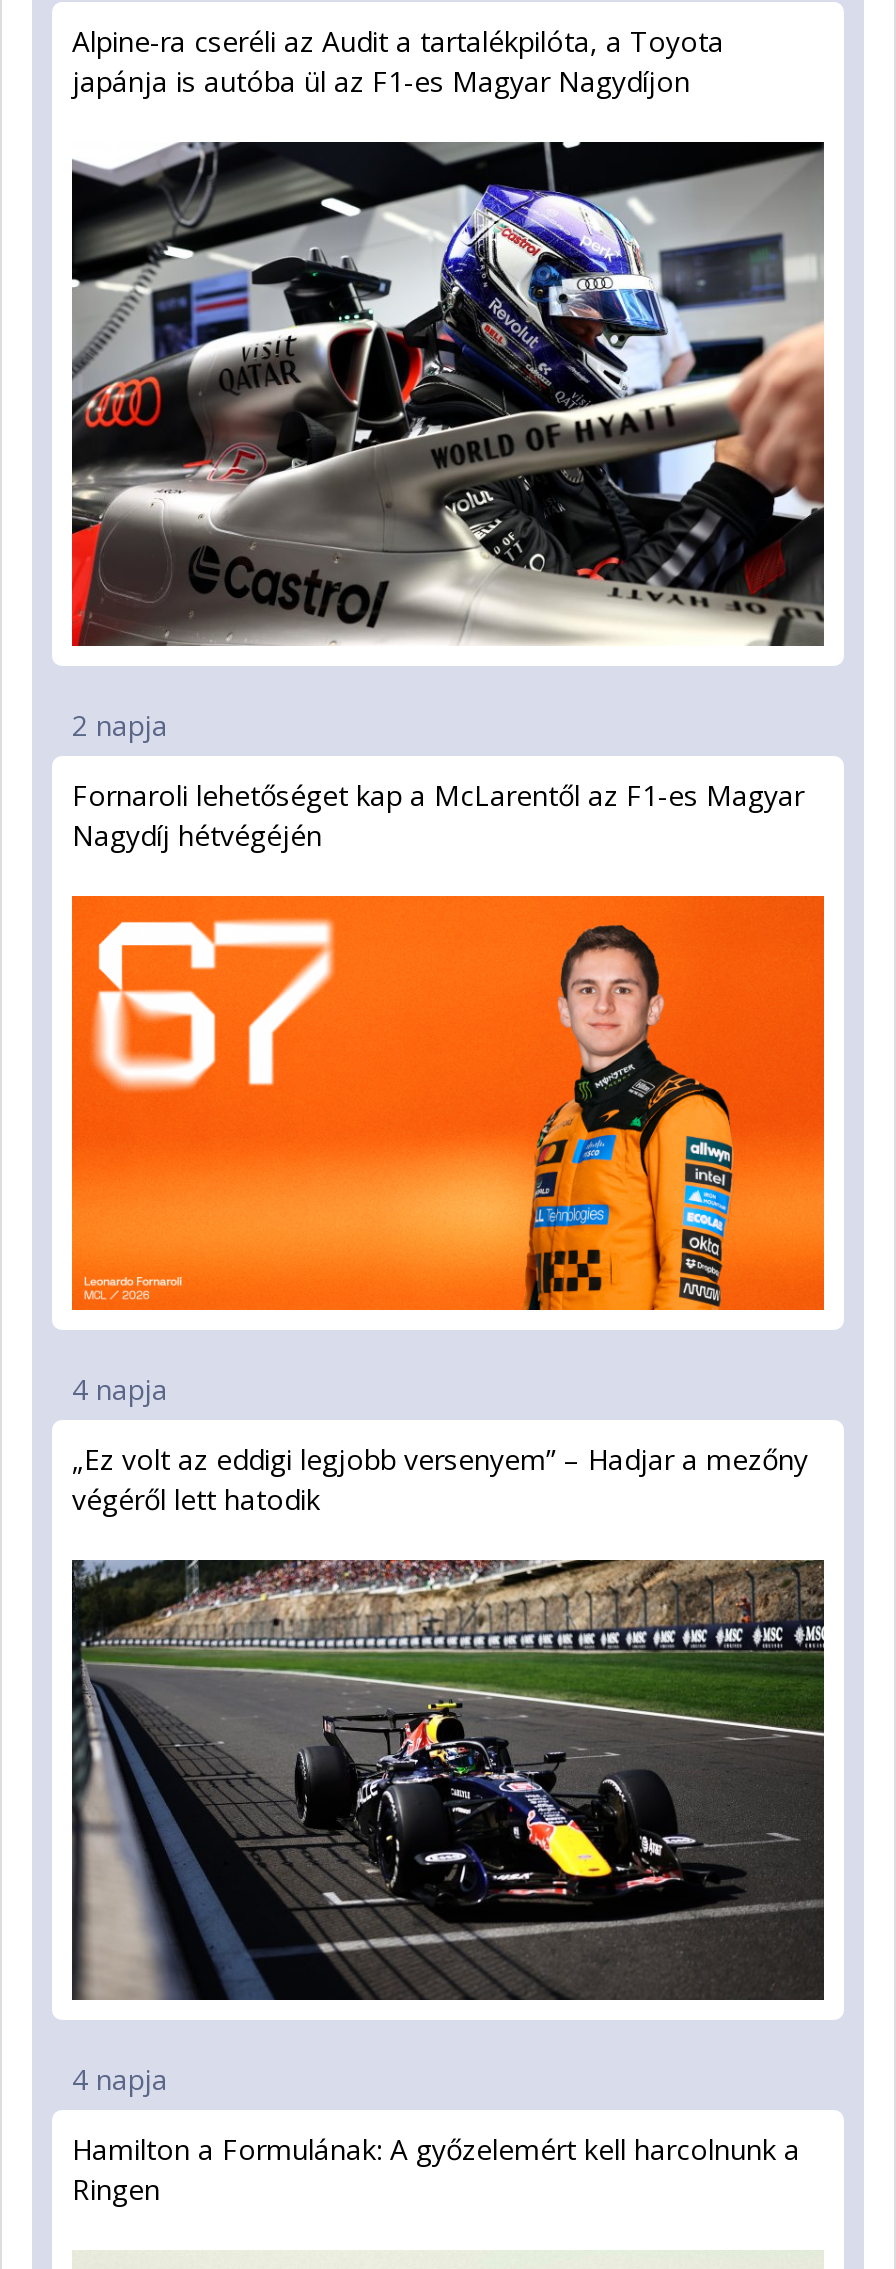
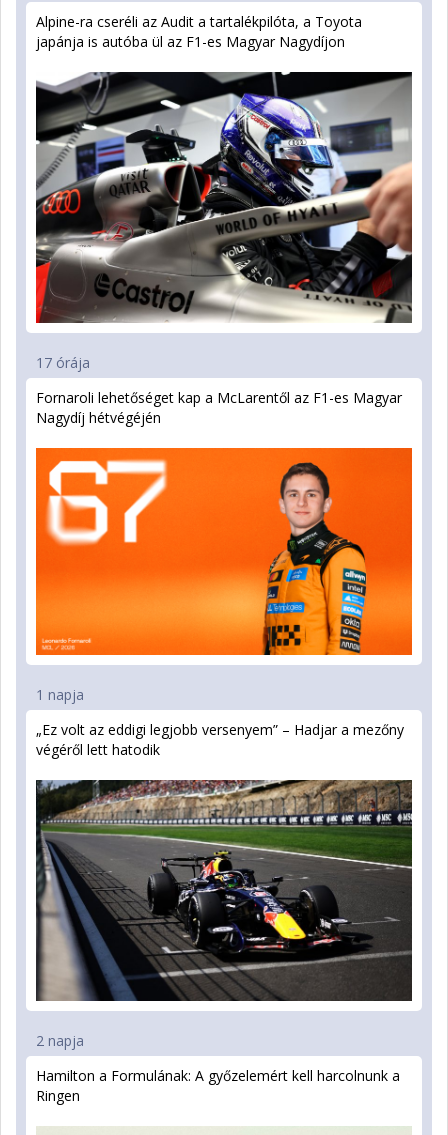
- 2 napja
+ 17 órája

- 4 napja
+ 1 napja

- 4 napja
+ 2 napja
